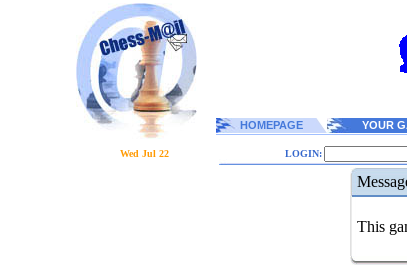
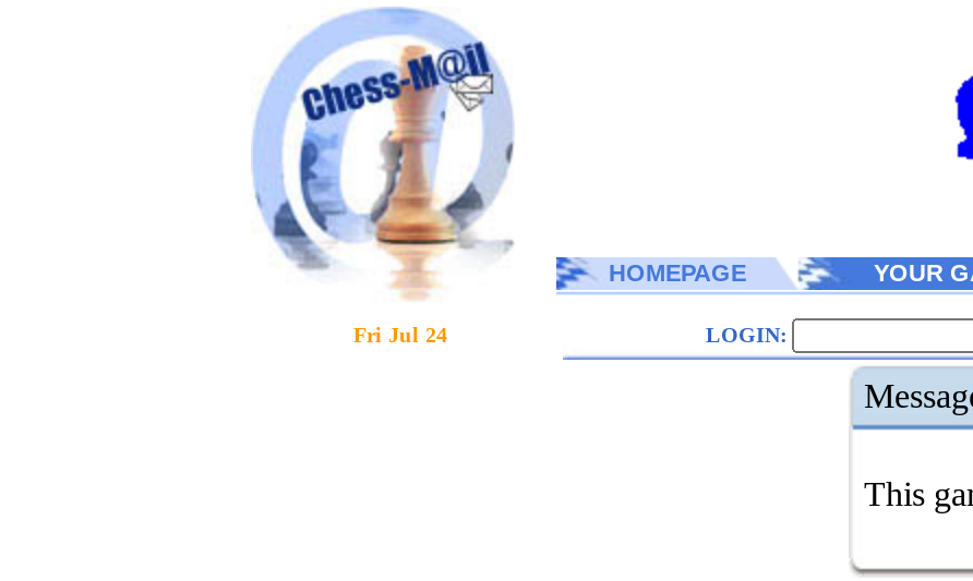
- Wed Jul 22
+ Fri Jul 24
